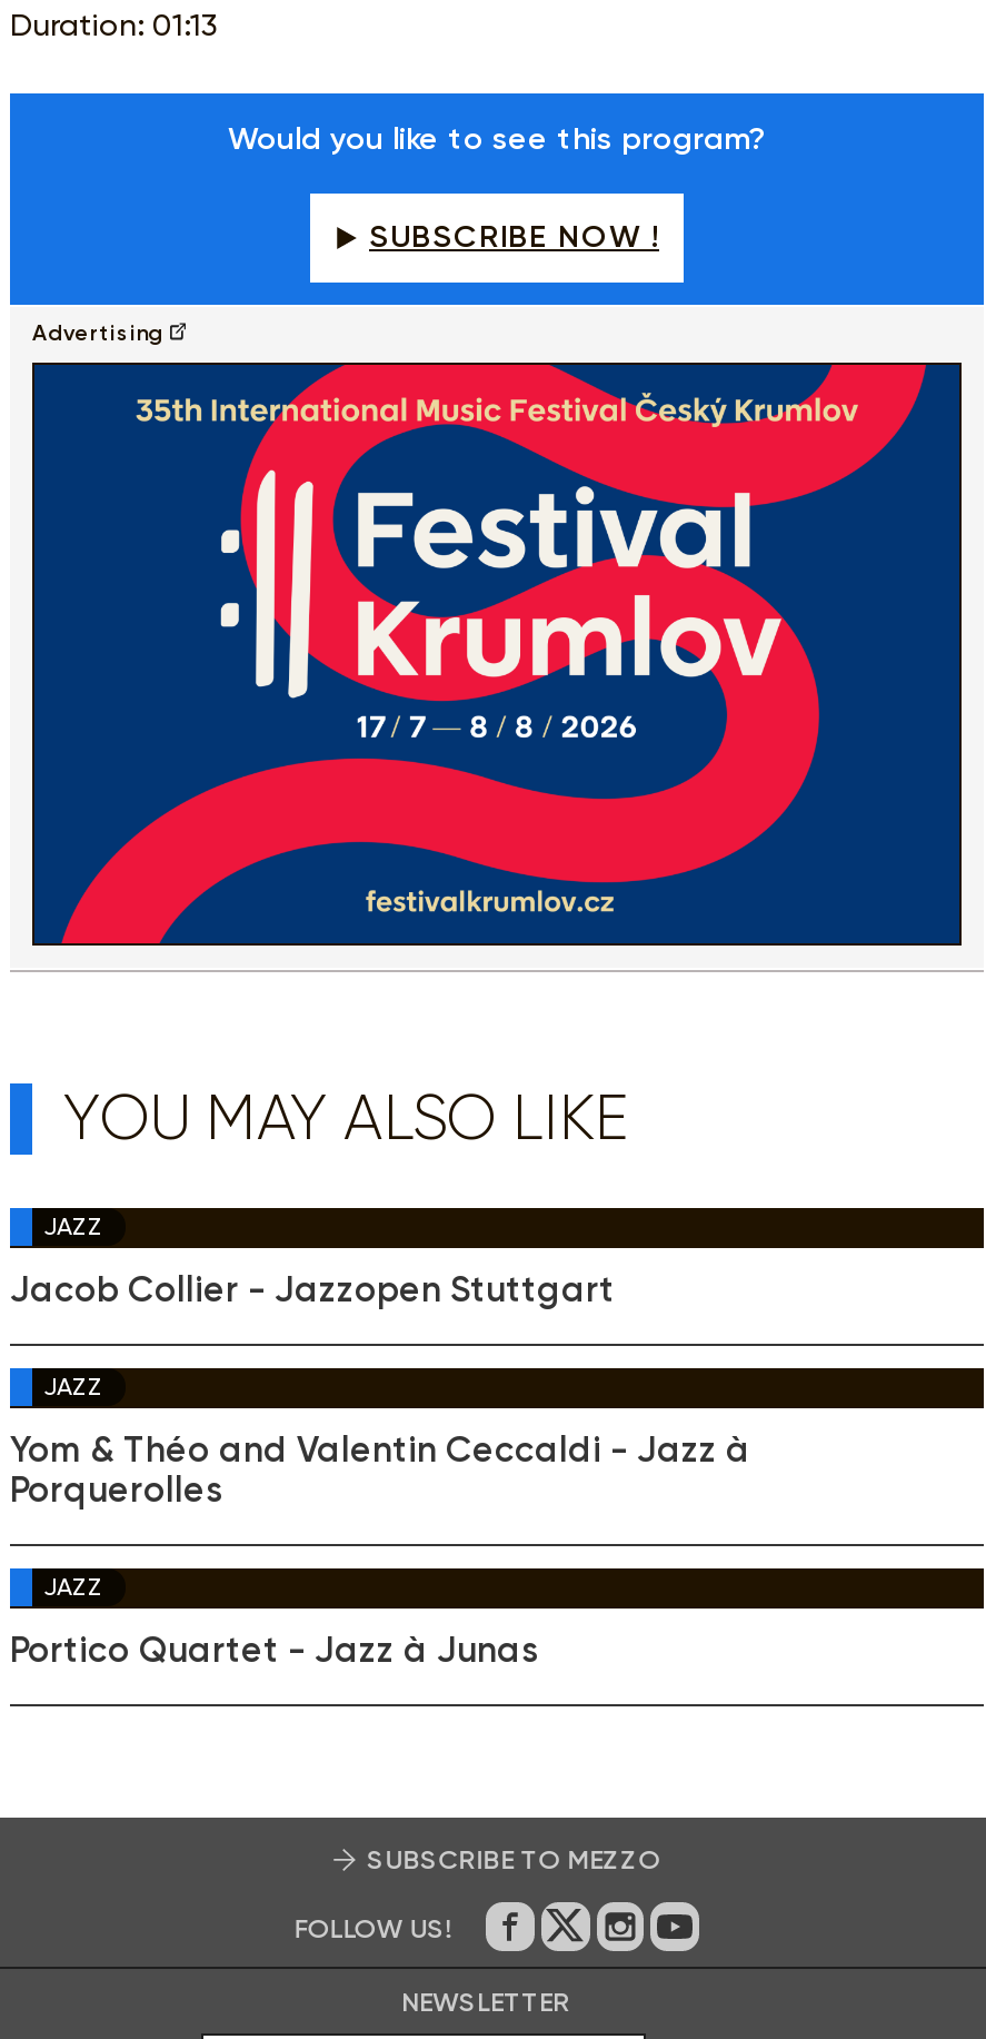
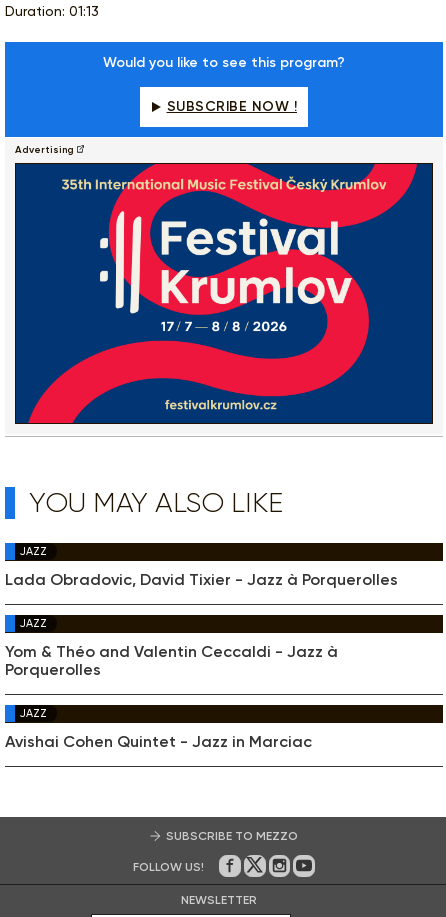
- Jacob Collier - Jazzopen Stuttgart
+ Lada Obradovic, David Tixier - Jazz à Porquerolles

- Portico Quartet - Jazz à Junas
+ Avishai Cohen Quintet - Jazz in Marciac
